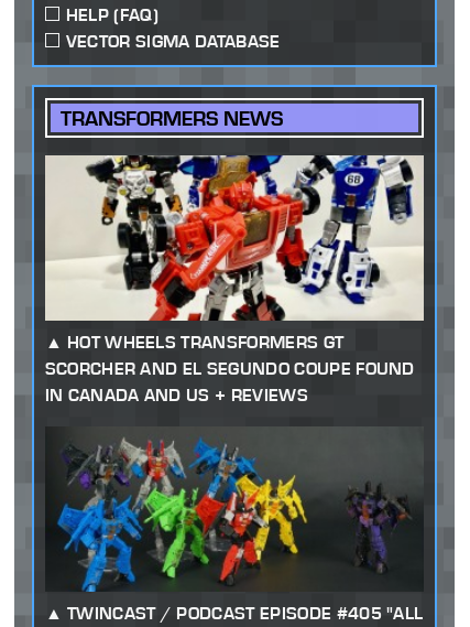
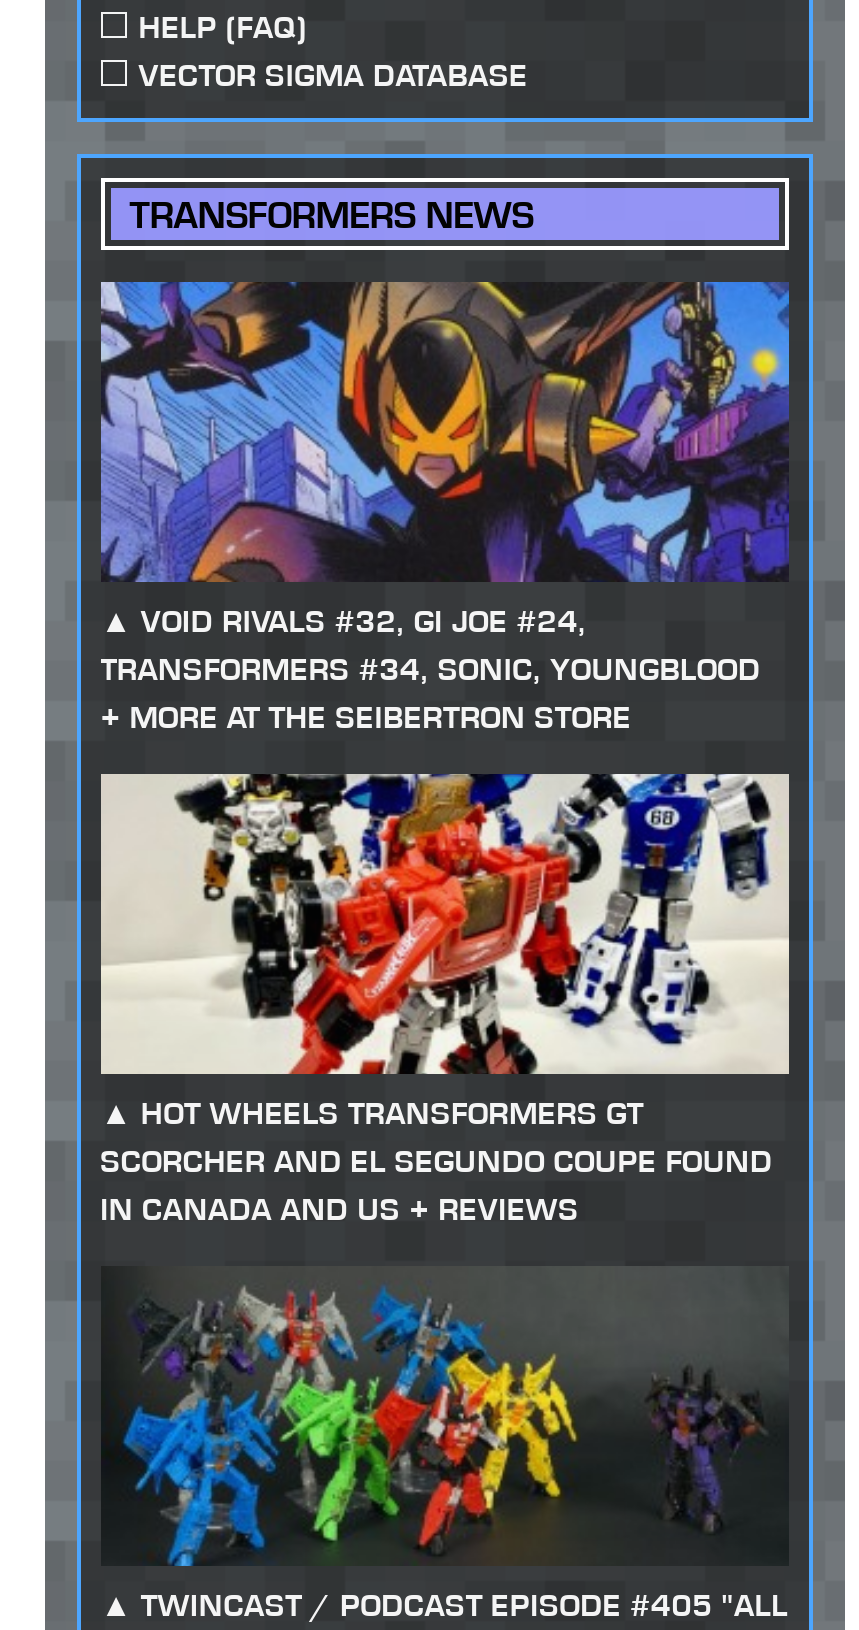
+ [image]
+ VOID RIVALS #32, GI JOE #24,
+ TRANSFORMERS #34, SONIC, YOUNGBLOOD
+ + MORE AT THE SEIBERTRON STORE
